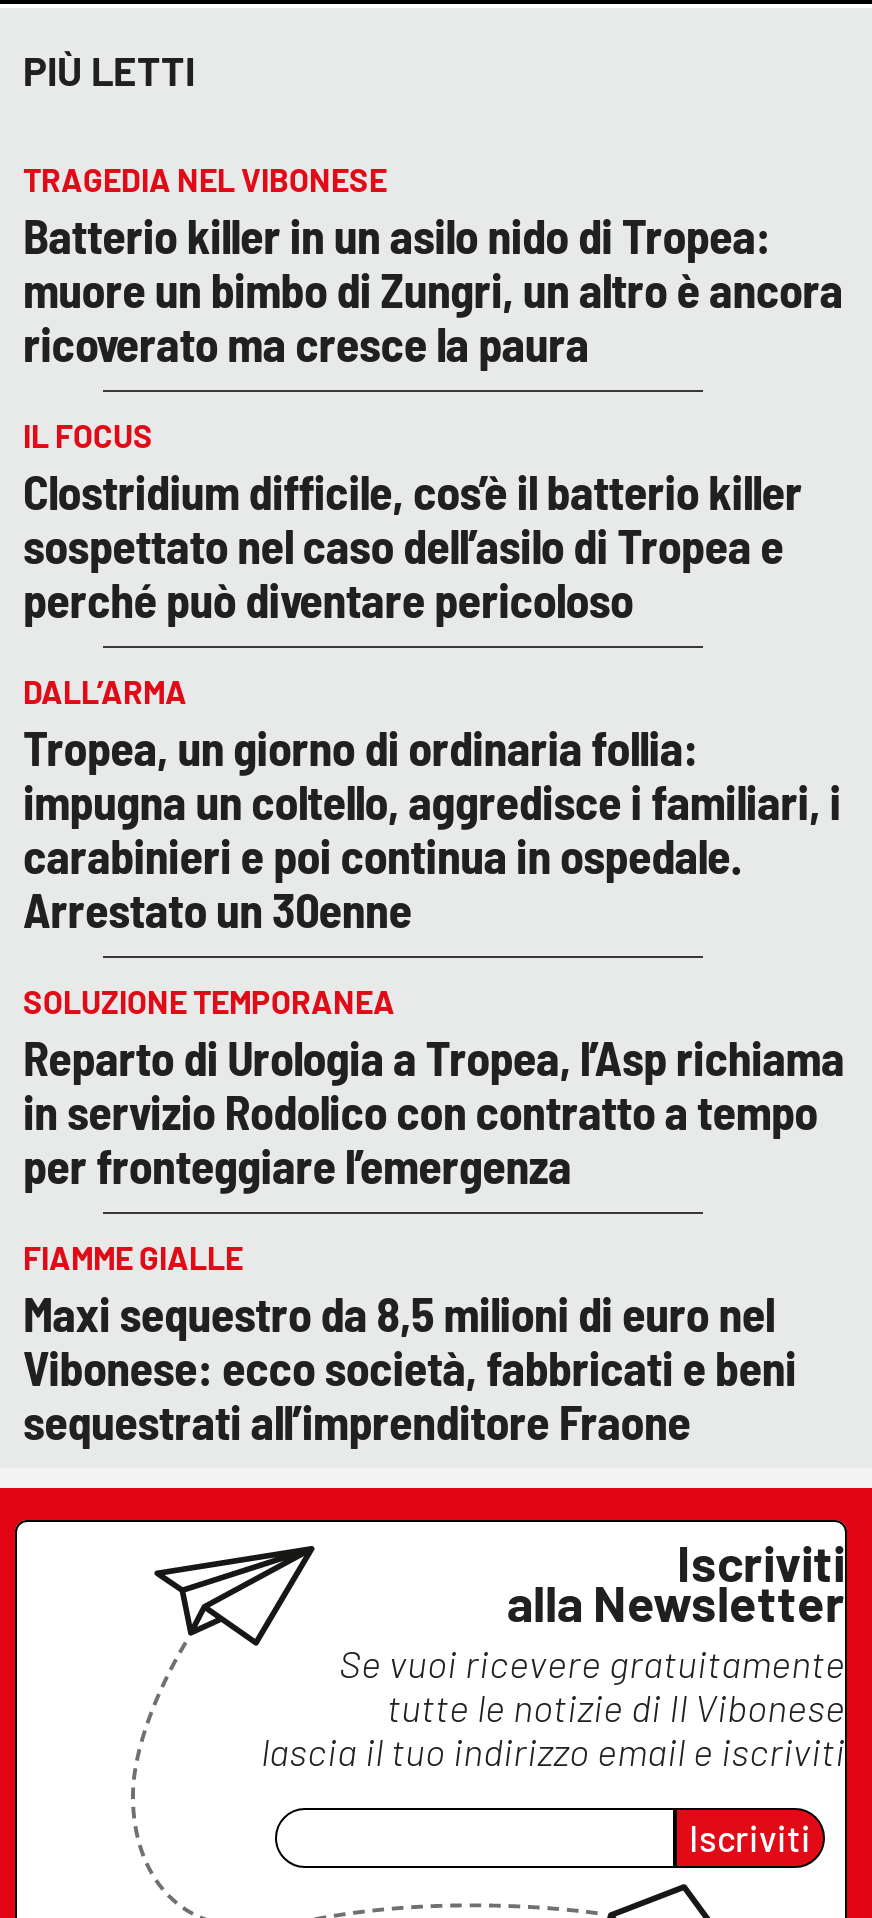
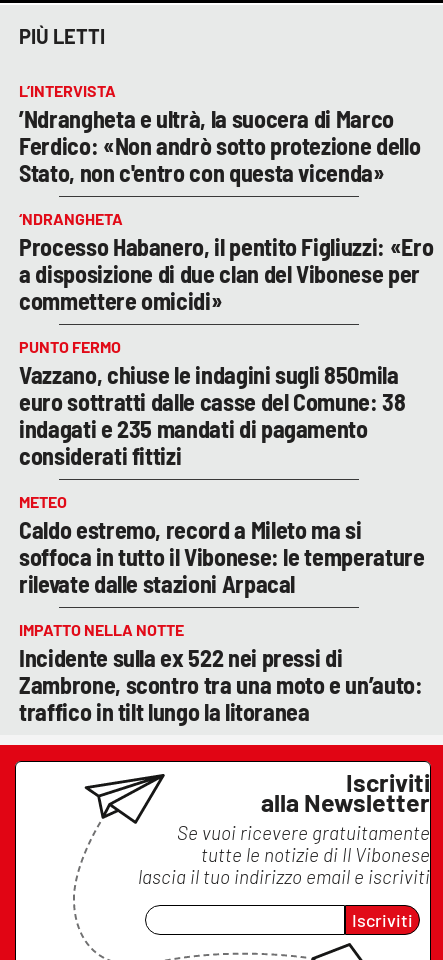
- TRAGEDIA NEL VIBONESE
- Batterio killer in un asilo nido di Tropea:
- muore un bimbo di Zungri, un altro è ancora
- ricoverato ma cresce la paura
+ L’INTERVISTA
+ ’Ndrangheta e ultrà, la suocera di Marco
+ Ferdico: «Non andrò sotto protezione dello
+ Stato, non c'entro con questa vicenda»

- IL FOCUS
- Clostridium difficile, cos’è il batterio killer
- sospettato nel caso dell’asilo di Tropea e
- perché può diventare pericoloso
+ ‘NDRANGHETA
+ Processo Habanero, il pentito Figliuzzi: «Ero
+ a disposizione di due clan del Vibonese per
+ commettere omicidi»

- DALL’ARMA
- Tropea, un giorno di ordinaria follia:
- impugna un coltello, aggredisce i familiari, i
- carabinieri e poi continua in ospedale.
- Arrestato un 30enne
+ PUNTO FERMO
+ Vazzano, chiuse le indagini sugli 850mila
+ euro sottratti dalle casse del Comune: 38
+ indagati e 235 mandati di pagamento
+ considerati fittizi

- SOLUZIONE TEMPORANEA
- Reparto di Urologia a Tropea, l’Asp richiama
- in servizio Rodolico con contratto a tempo
- per fronteggiare l’emergenza
+ METEO
+ Caldo estremo, record a Mileto ma si
+ soffoca in tutto il Vibonese: le temperature
+ rilevate dalle stazioni Arpacal

- FIAMME GIALLE
- Maxi sequestro da 8,5 milioni di euro nel
- Vibonese: ecco società, fabbricati e beni
- sequestrati all’imprenditore Fraone
+ IMPATTO NELLA NOTTE
+ Incidente sulla ex 522 nei pressi di
+ Zambrone, scontro tra una moto e un’auto:
+ traffico in tilt lungo la litoranea
